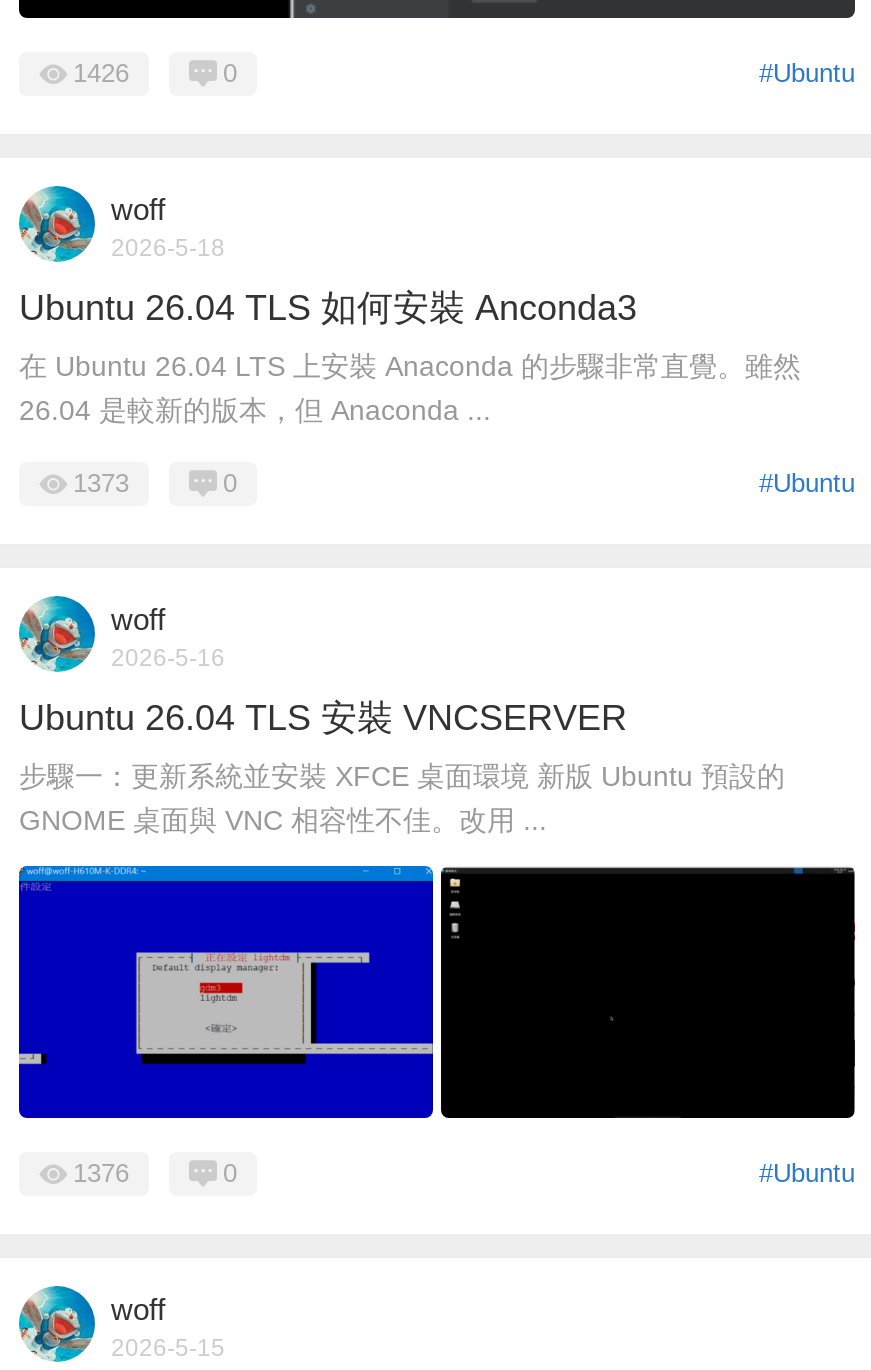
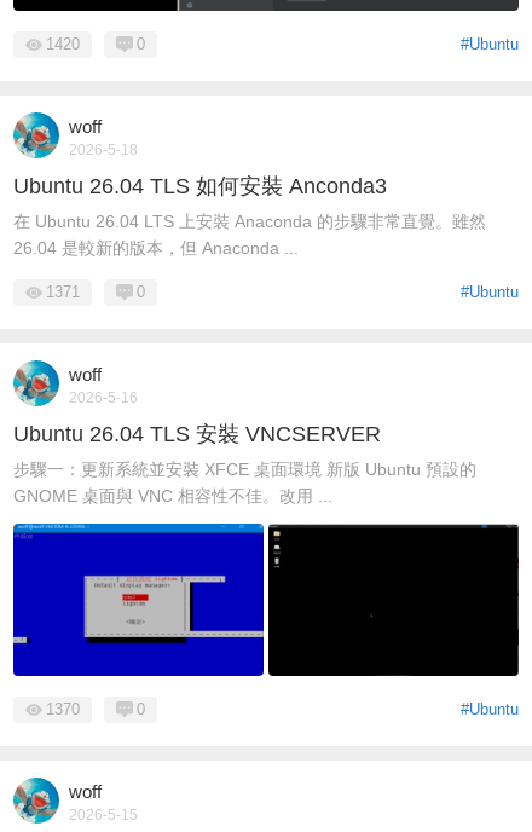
- 1426
+ 1420

- 1373
+ 1371

- 1376
+ 1370
